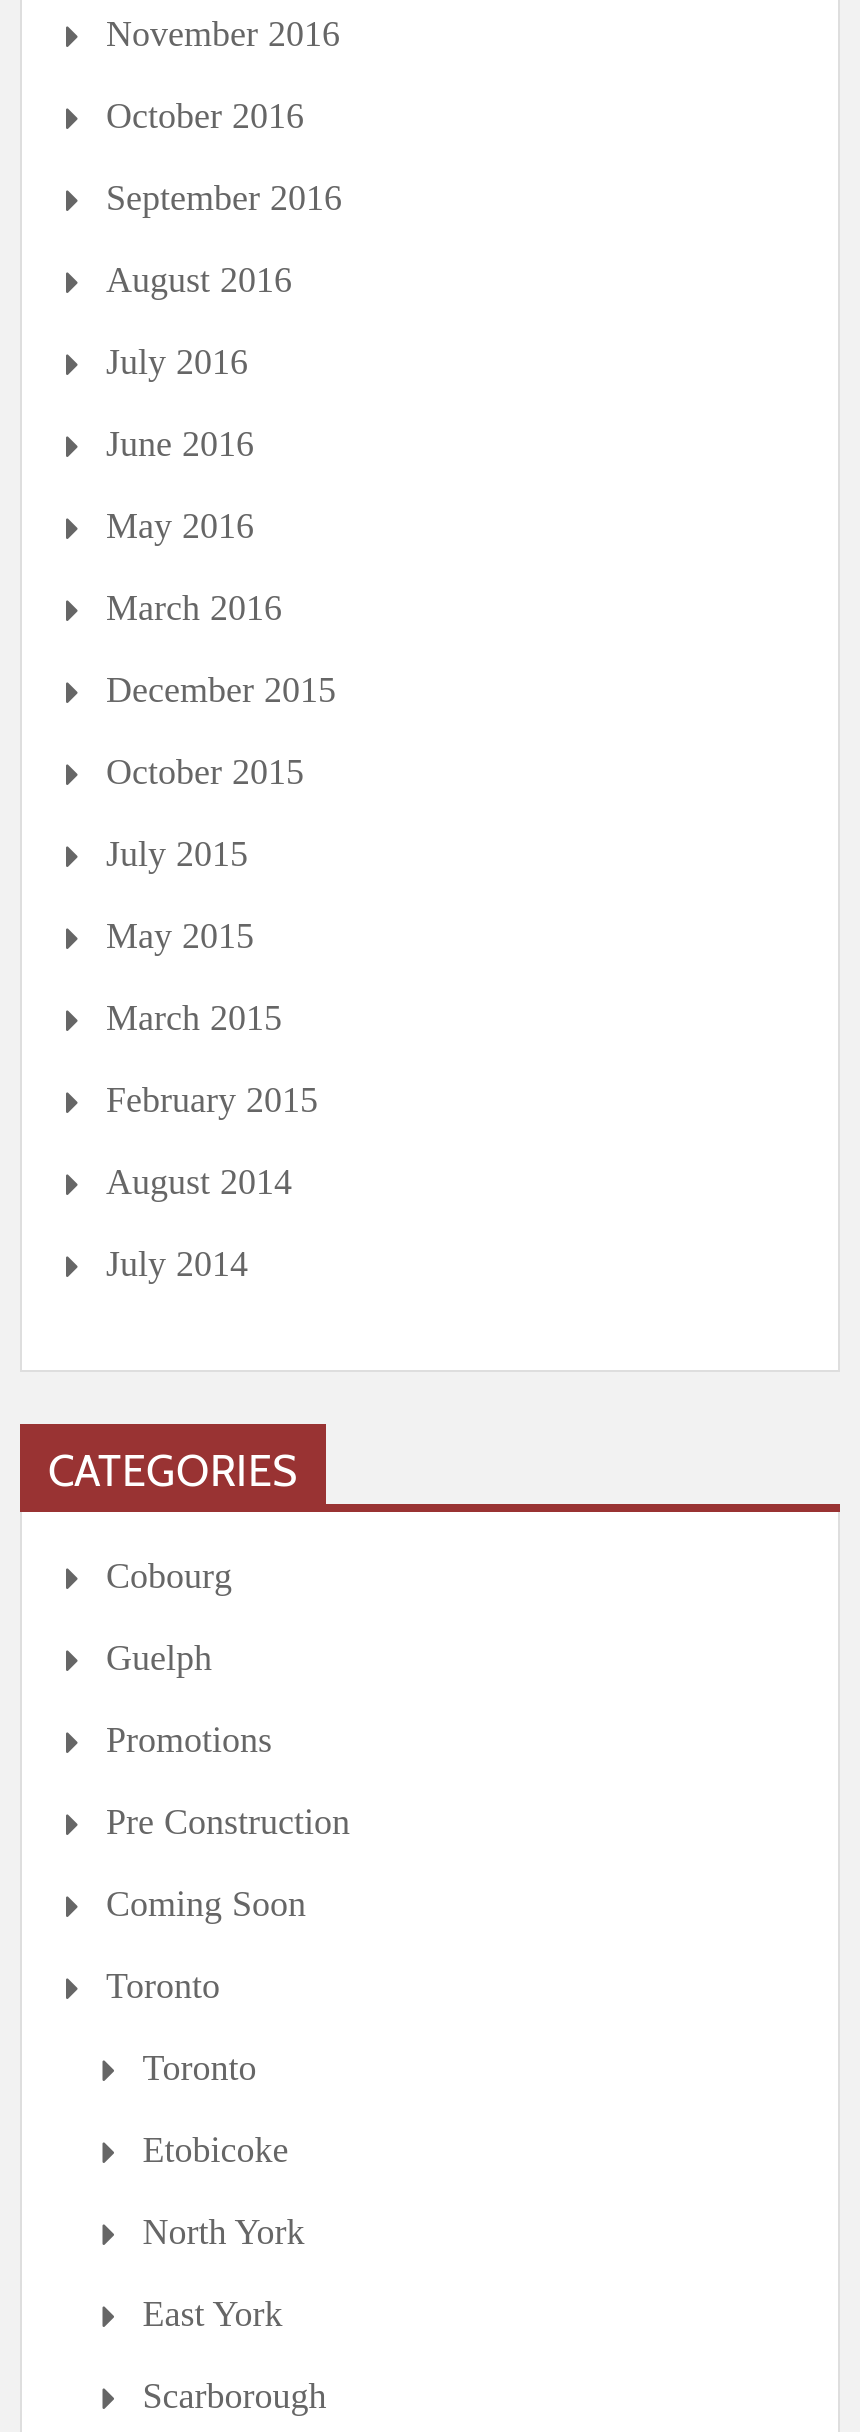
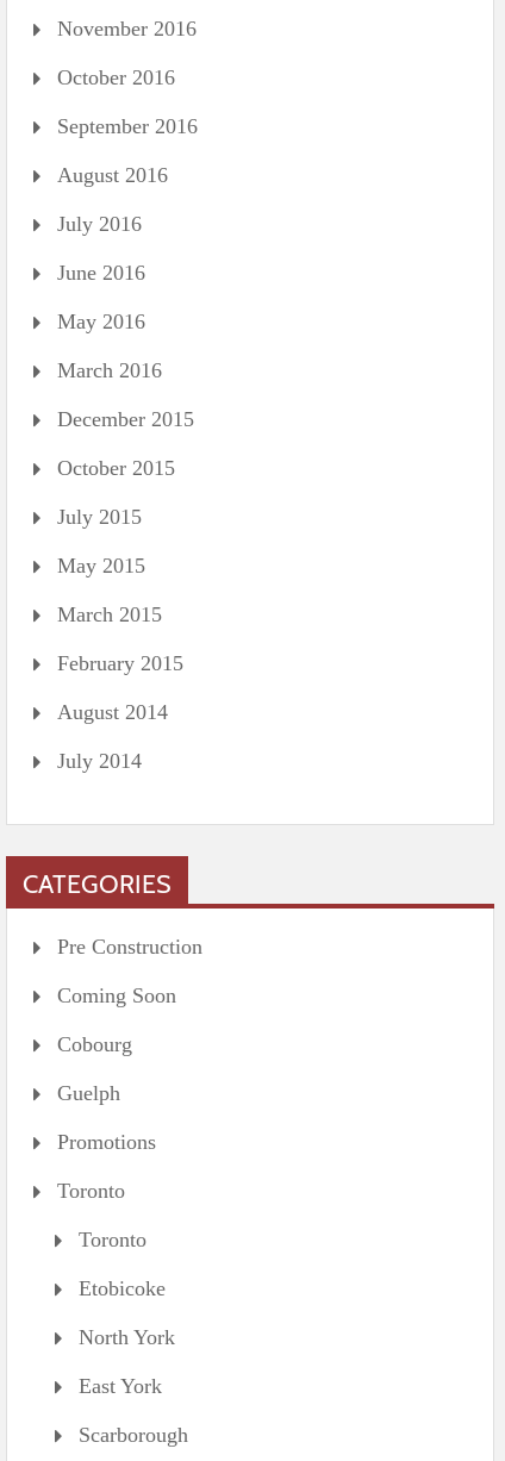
moved down: Cobourg | Guelph | Promotions

moved up: Pre Construction | Coming Soon
